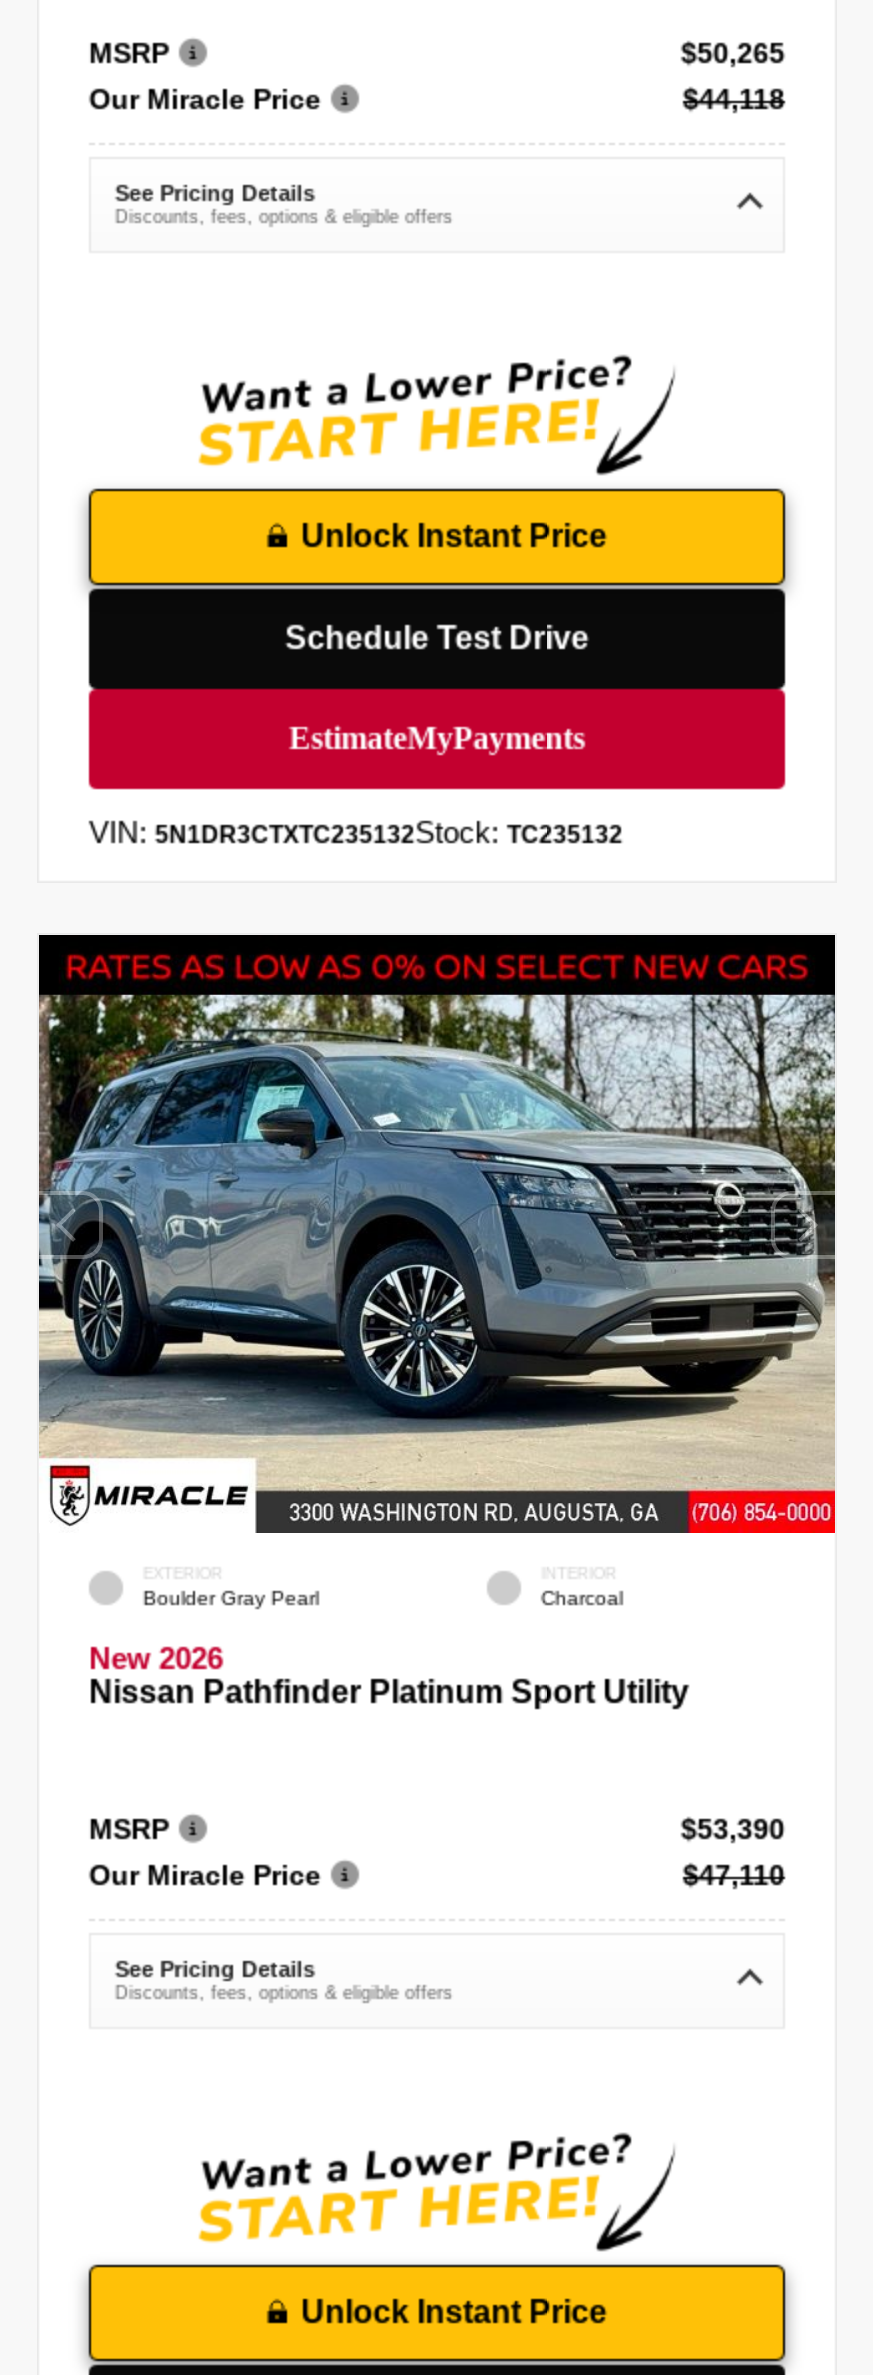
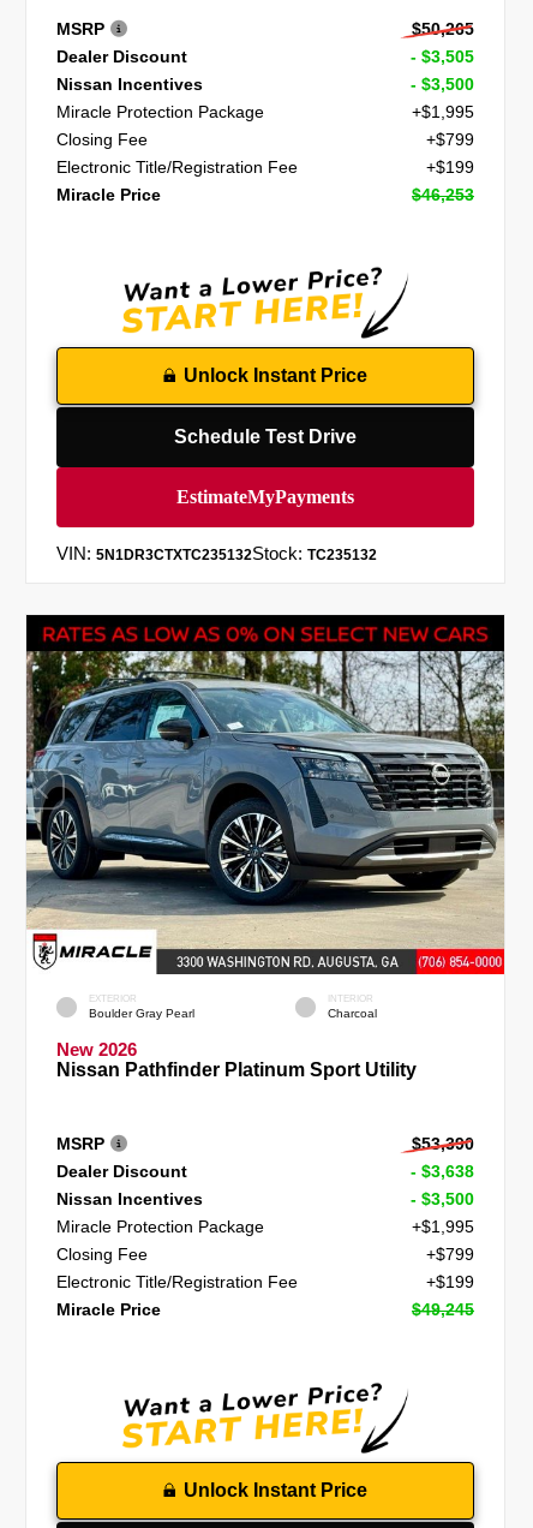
- Our Miracle Price
- $44,118
- See Pricing Details
- Discounts, fees, options & eligible offers
+ Dealer Discount
+ - $3,505
+ Nissan Incentives
+ - $3,500
+ Miracle Protection Package
+ +$1,995
+ Closing Fee
+ +$799
+ Electronic Title/Registration Fee
+ +$199
+ Miracle Price
+ $46,253

- Our Miracle Price
- $47,110
- See Pricing Details
- Discounts, fees, options & eligible offers
+ Dealer Discount
+ - $3,638
+ Nissan Incentives
+ - $3,500
+ Miracle Protection Package
+ +$1,995
+ Closing Fee
+ +$799
+ Electronic Title/Registration Fee
+ +$199
+ Miracle Price
+ $49,245
